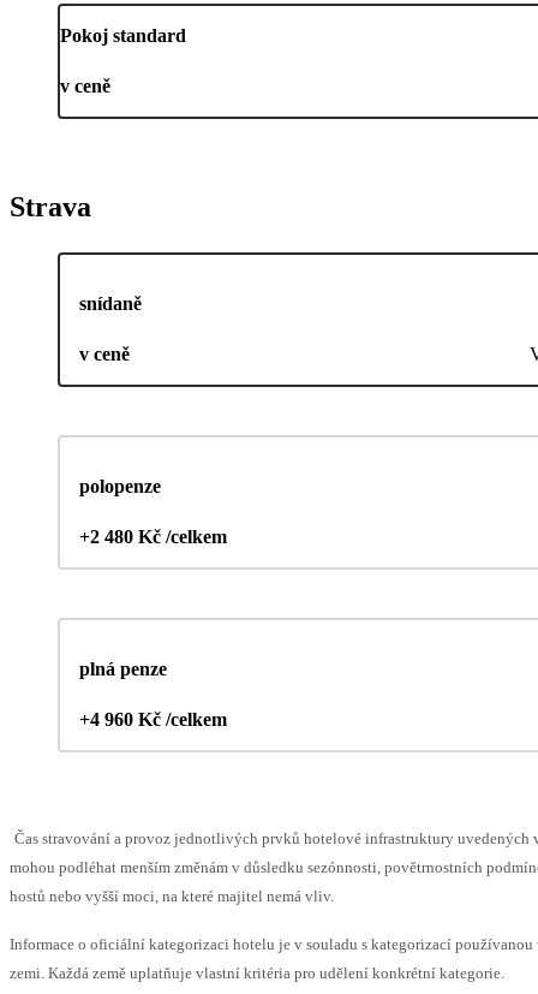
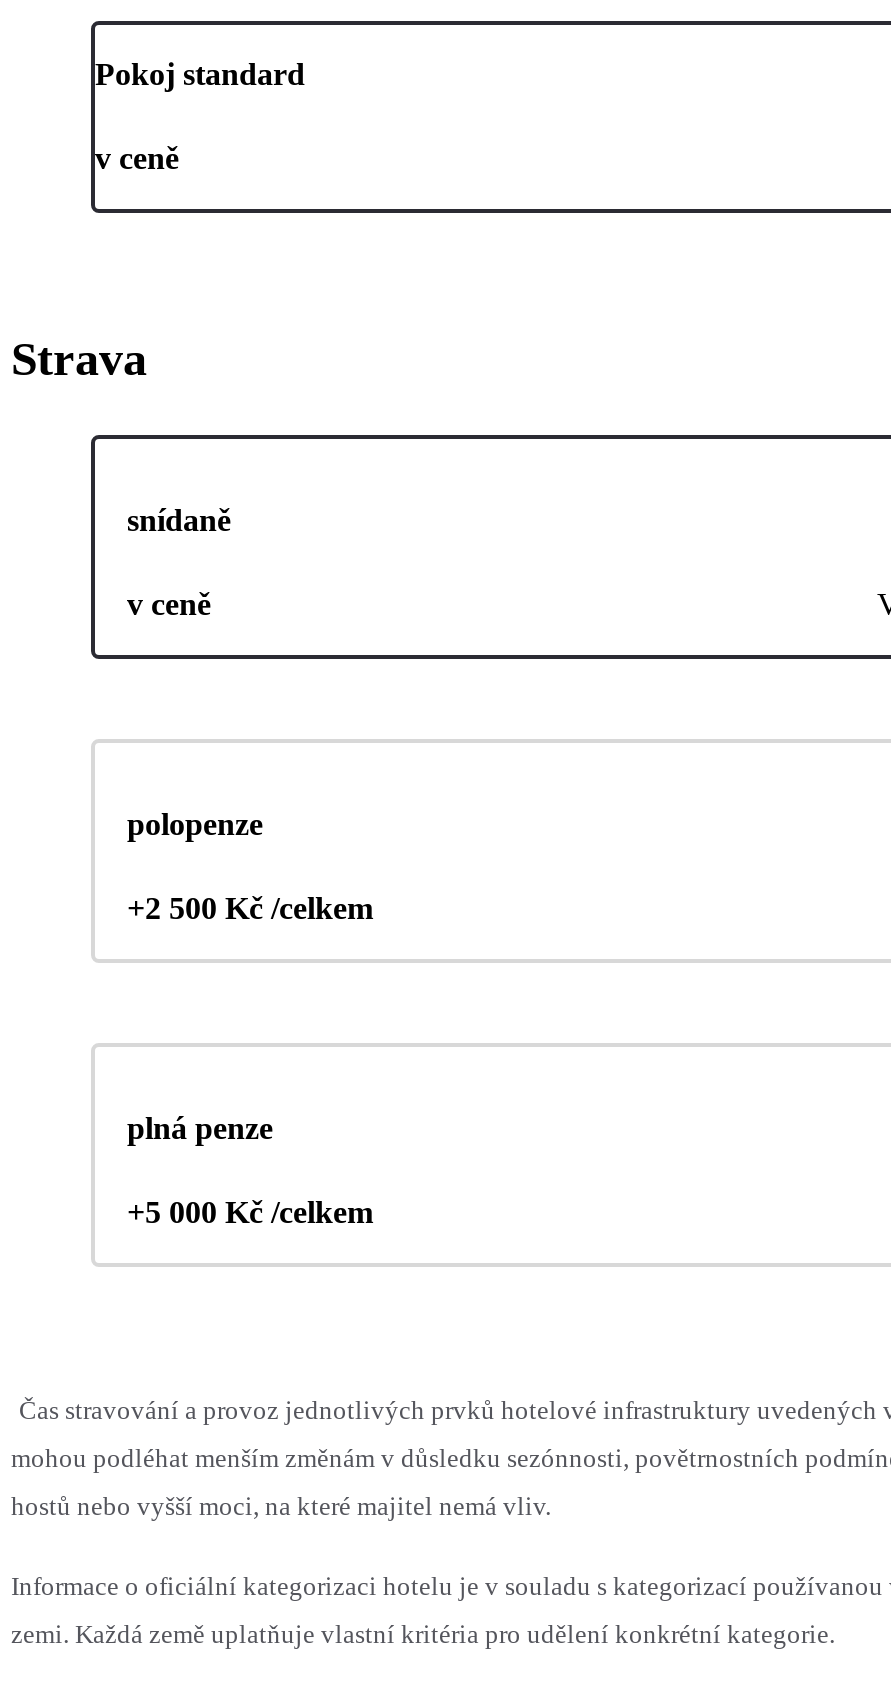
- +2 480 Kč /celkem
+ +2 500 Kč /celkem

- +4 960 Kč /celkem
+ +5 000 Kč /celkem
